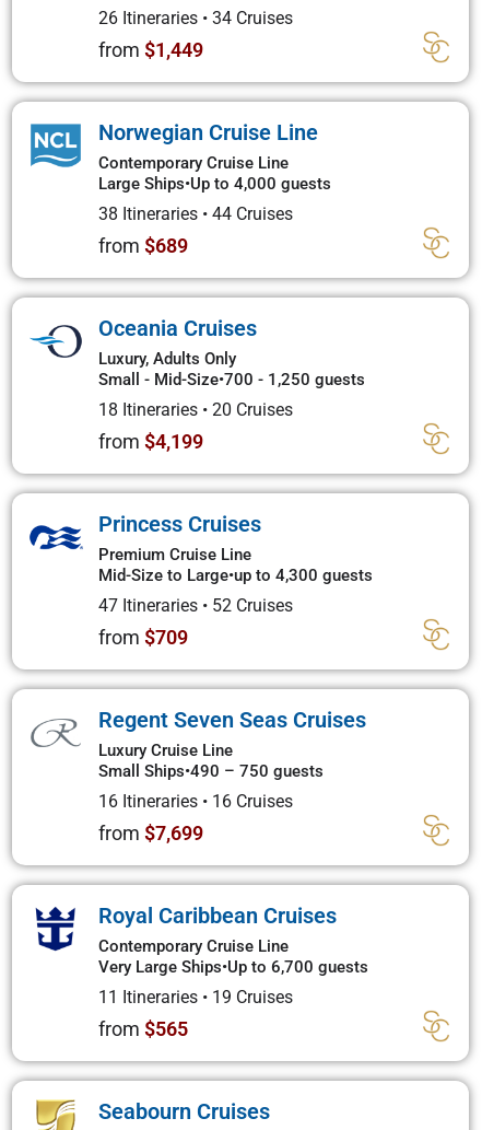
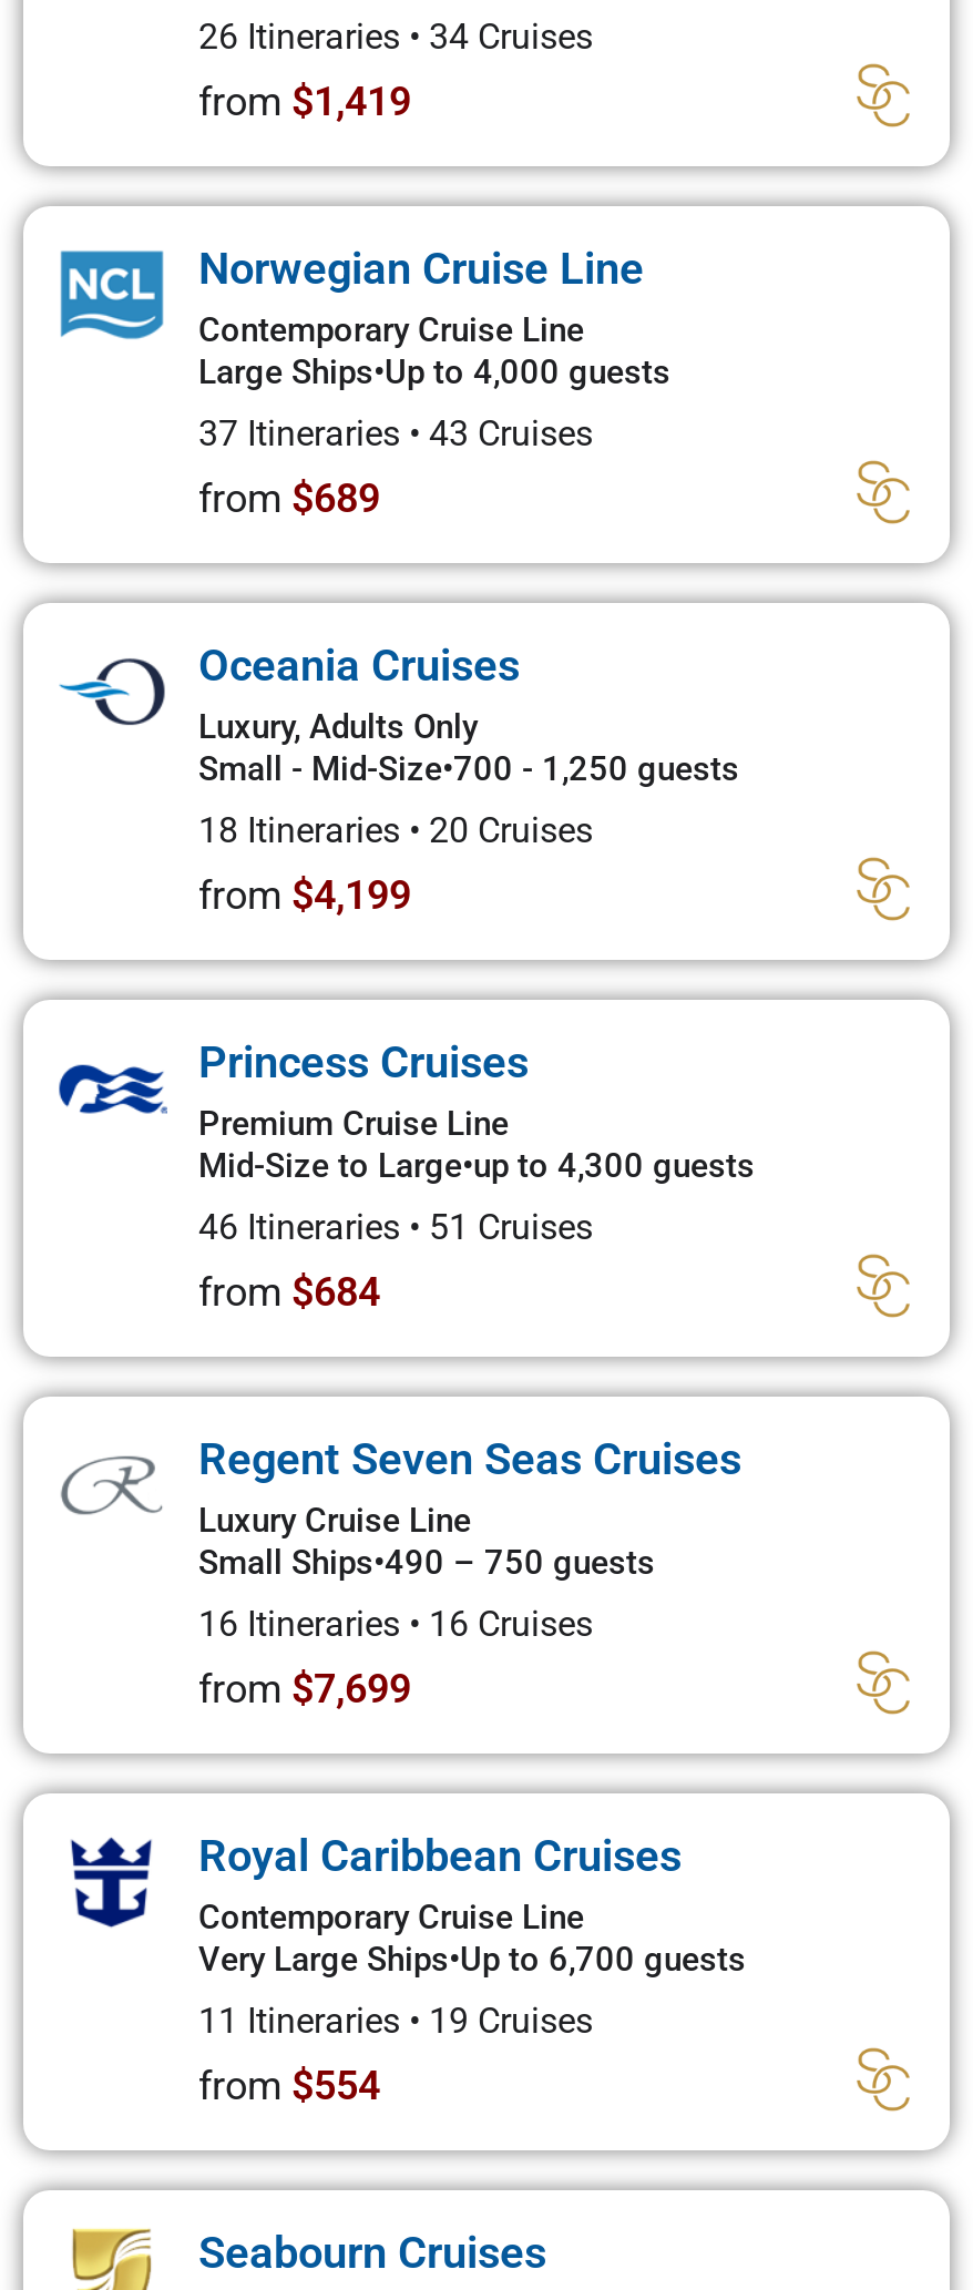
- from $1,449
+ from $1,419

- 38 Itineraries • 44 Cruises
+ 37 Itineraries • 43 Cruises

- 47 Itineraries • 52 Cruises
+ 46 Itineraries • 51 Cruises

- from $709
+ from $684

- from $565
+ from $554
